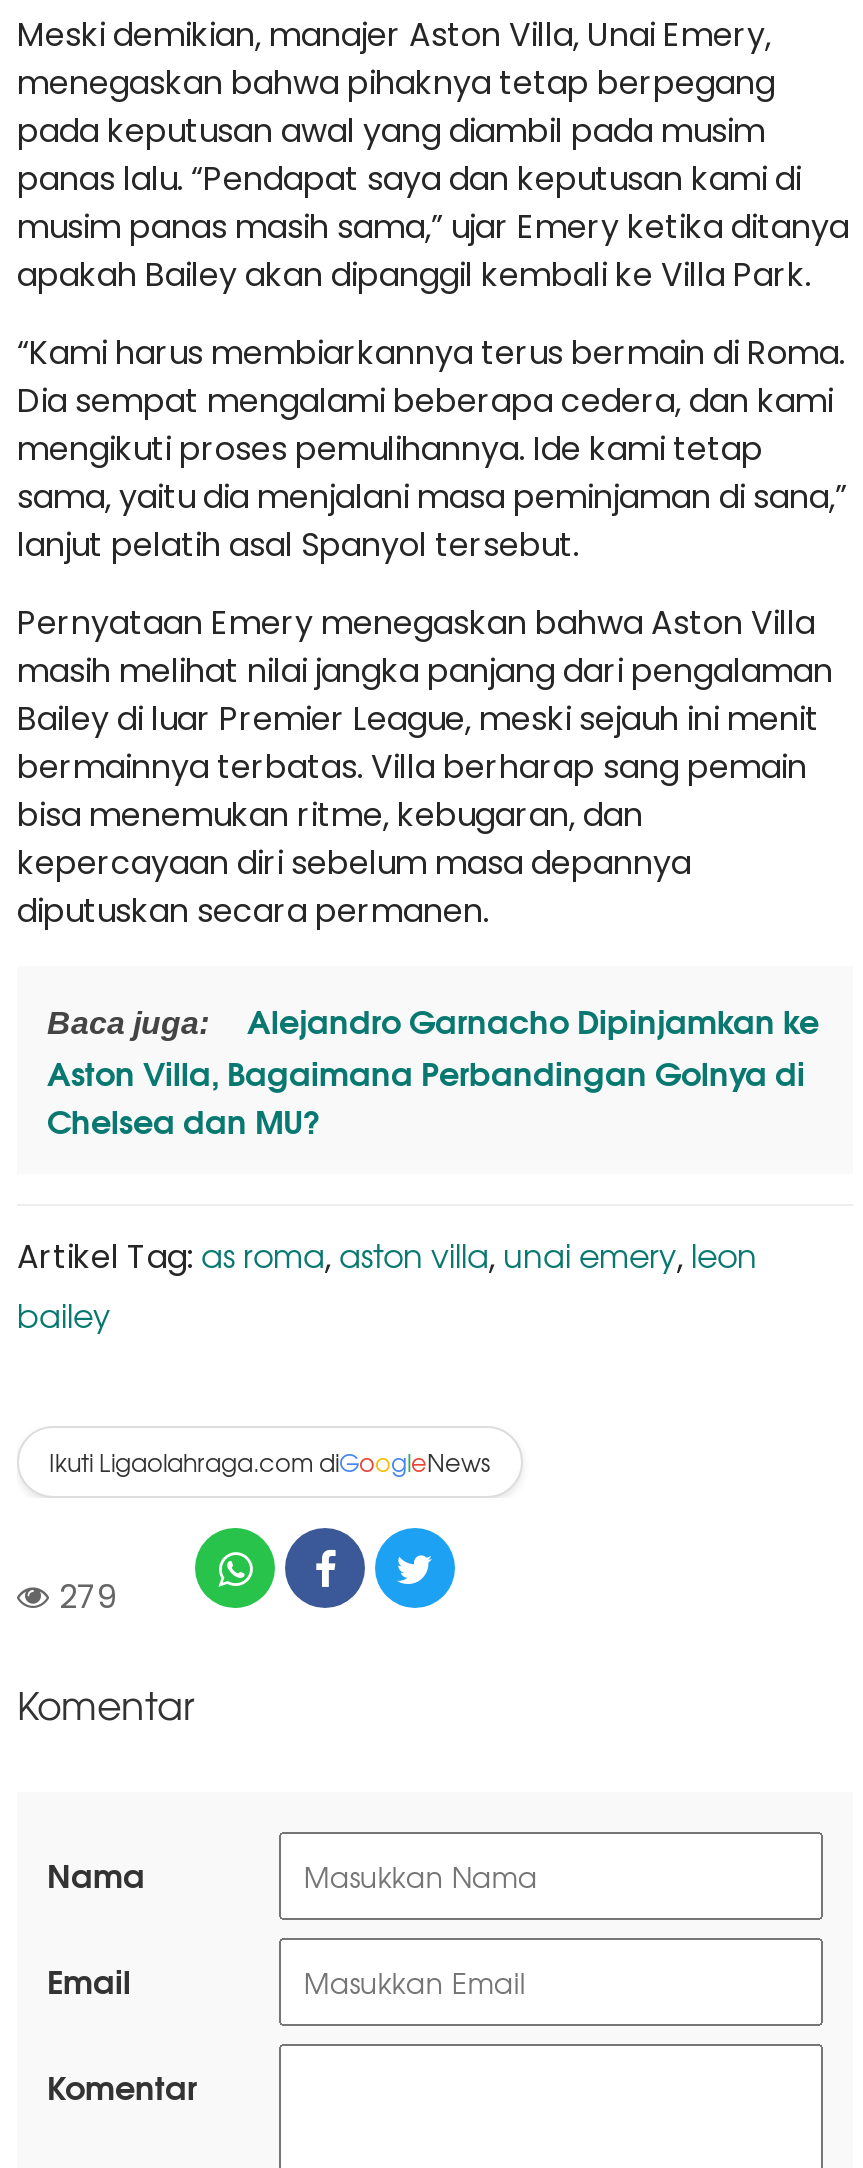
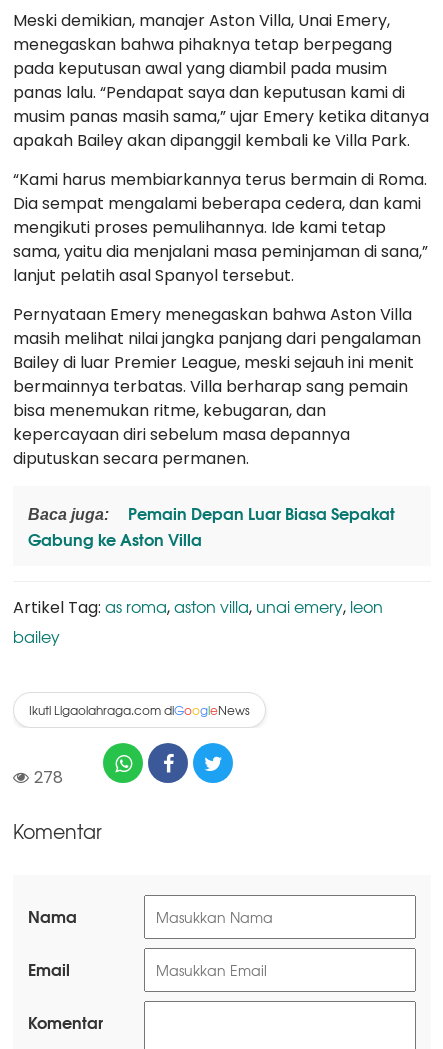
- Alejandro Garnacho Dipinjamkan ke
- Aston Villa, Bagaimana Perbandingan Golnya di
- Chelsea dan MU?
+ Pemain Depan Luar Biasa Sepakat
+ Gabung ke Aston Villa

- 279
+ 278
